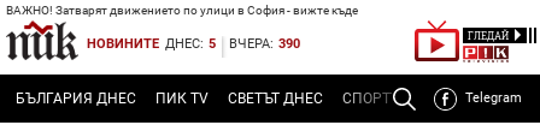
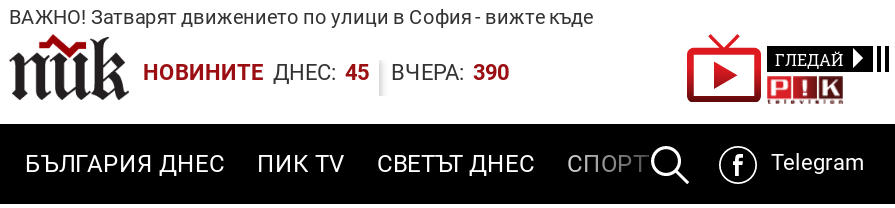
- НОВИНИТЕ ДНЕС: 5
+ НОВИНИТЕ ДНЕС: 45
